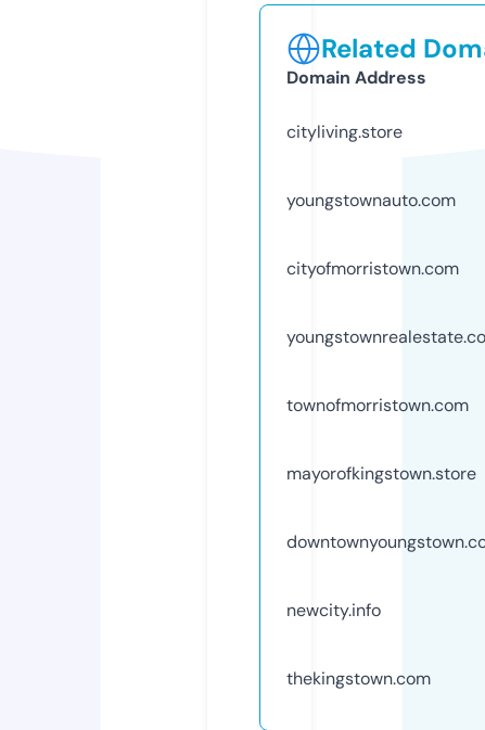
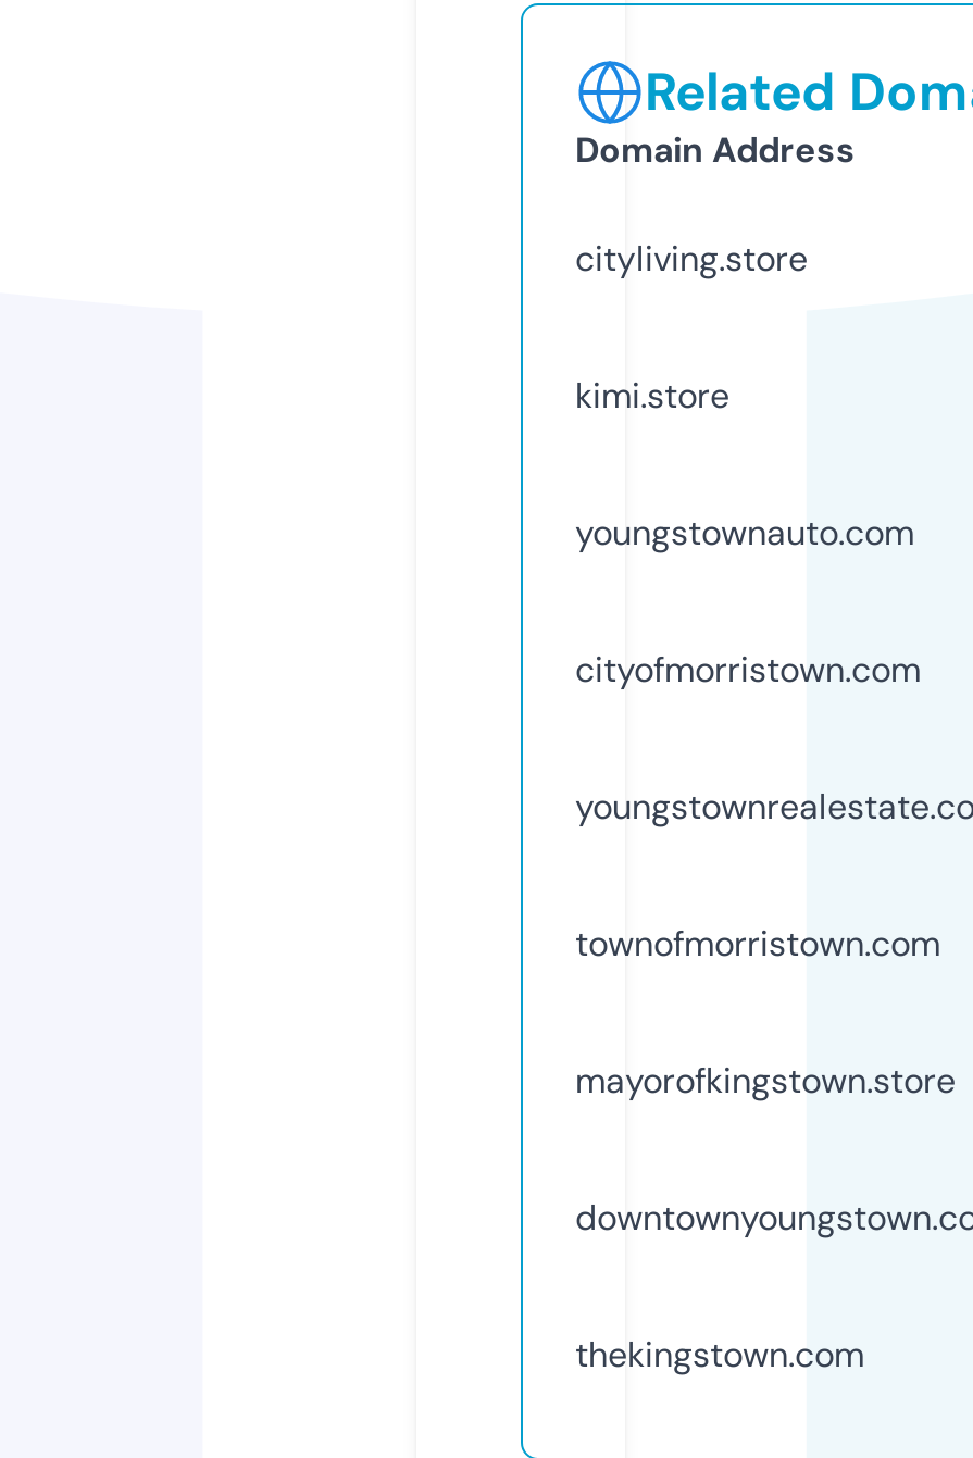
+ kimi.store

moved down: youngstownauto.com | cityofmorristown.com | townofmorristown.com | mayorofkingstown.store

- newcity.info
